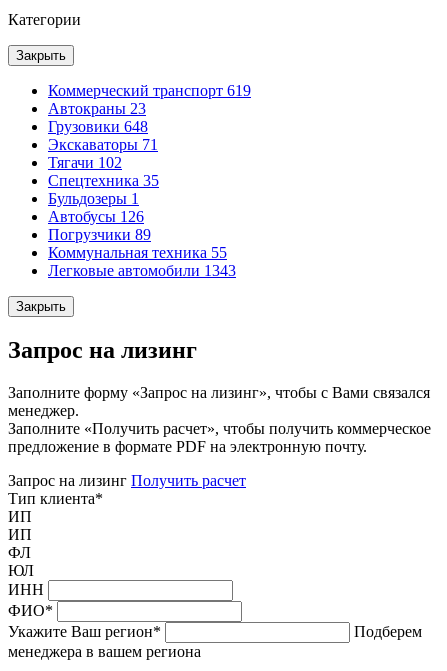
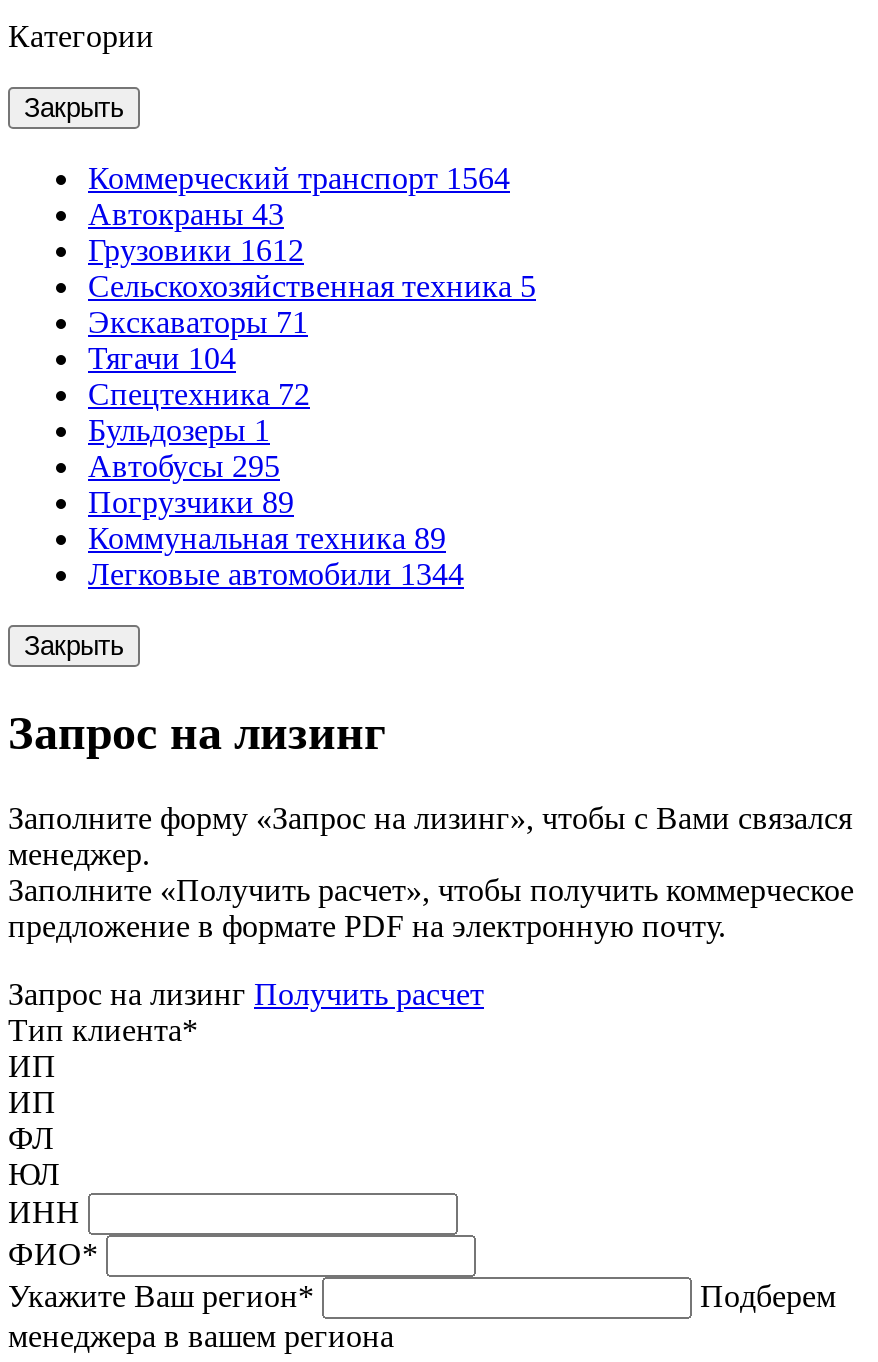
- Коммерческий транспорт 619
- Автокраны 23
- Грузовики 648
+ Коммерческий транспорт 1564
+ Автокраны 43
+ Грузовики 1612
+ Сельскохозяйственная техника 5

- Тягачи 102
+ Тягачи 104

- Спецтехника 35
+ Спецтехника 72

- Автобусы 126
+ Автобусы 295

- Коммунальная техника 55
+ Коммунальная техника 89

- Легковые автомобили 1343
+ Легковые автомобили 1344
